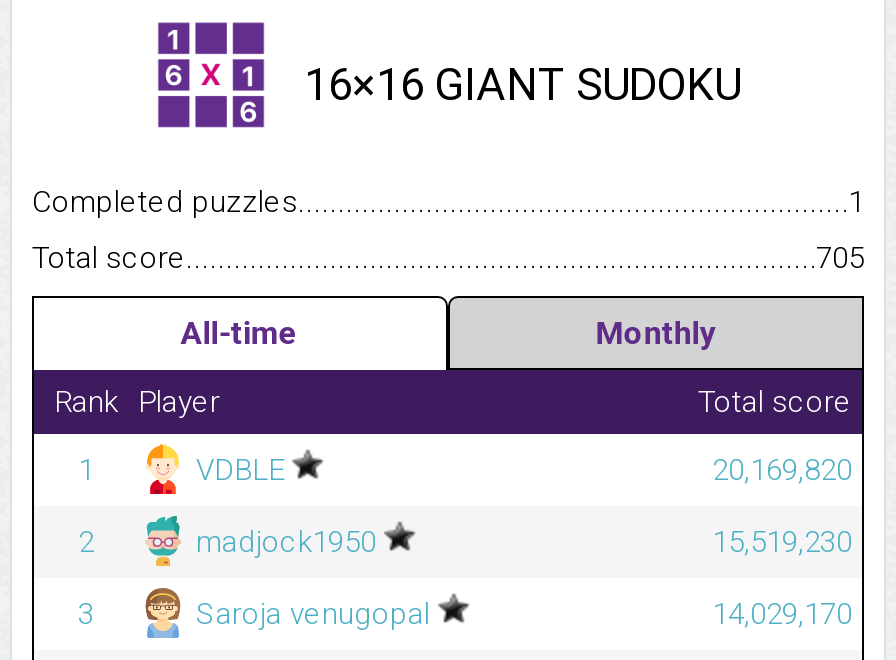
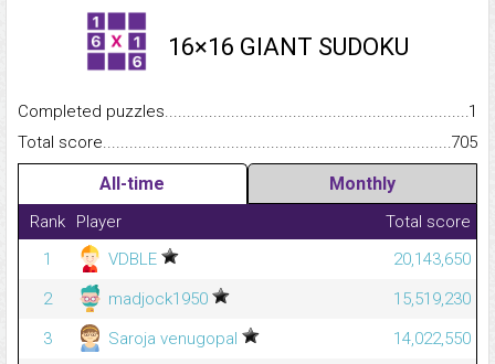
- 20,169,820
+ 20,143,650

- 14,029,170
+ 14,022,550
